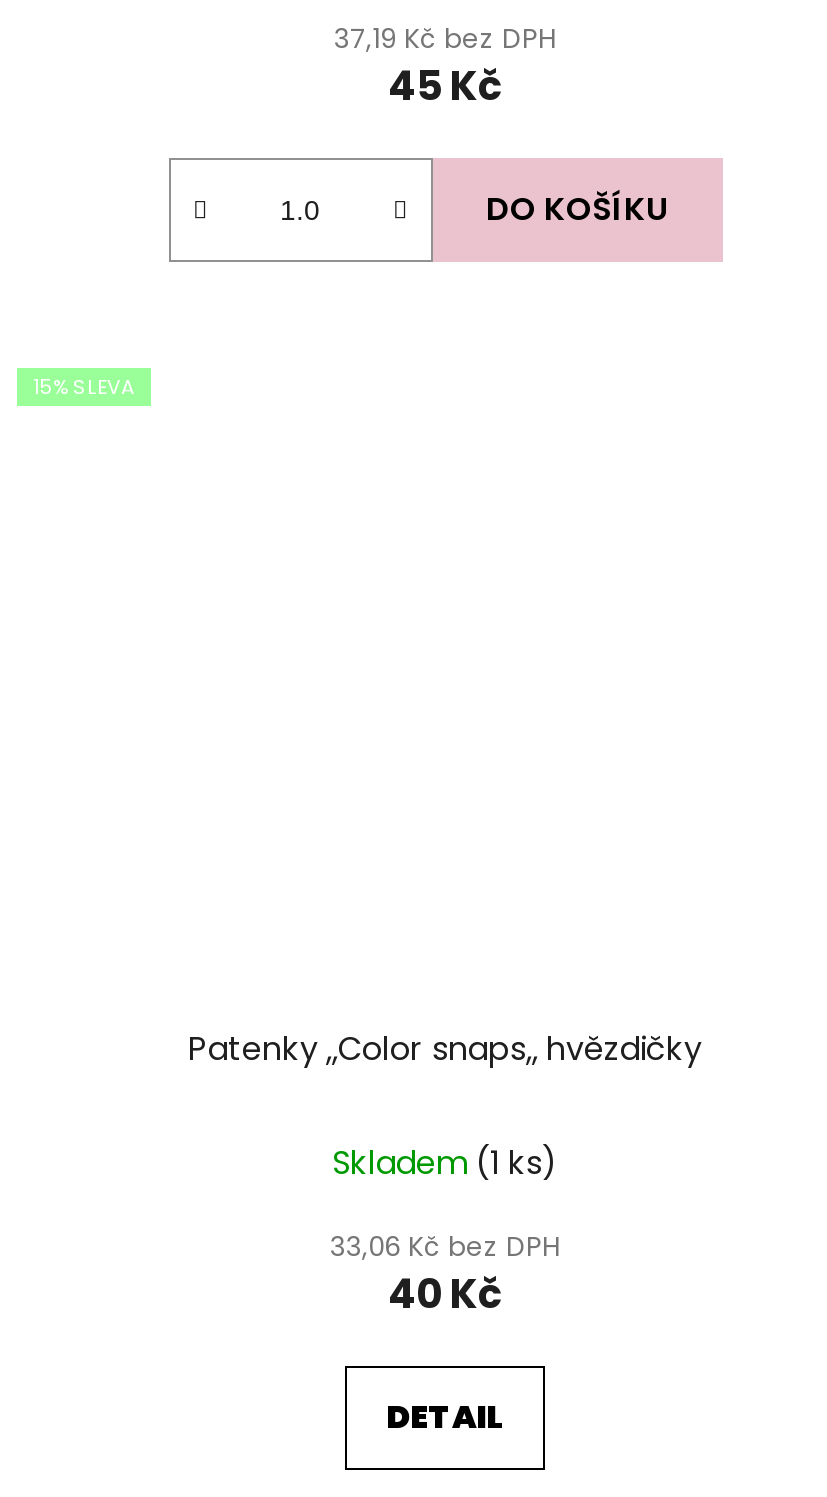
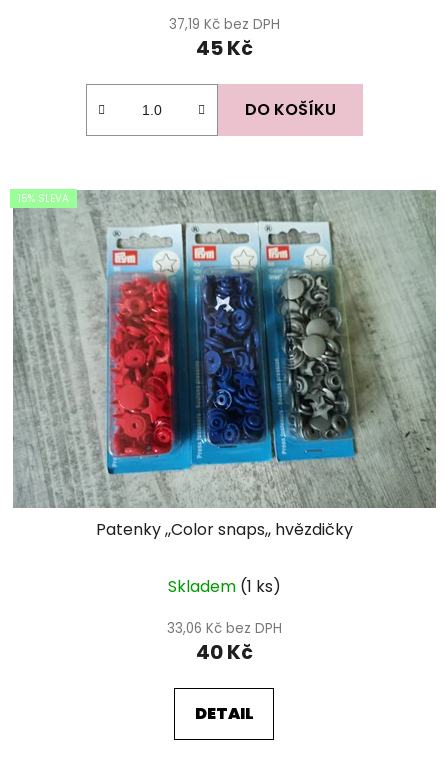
+ [image]
